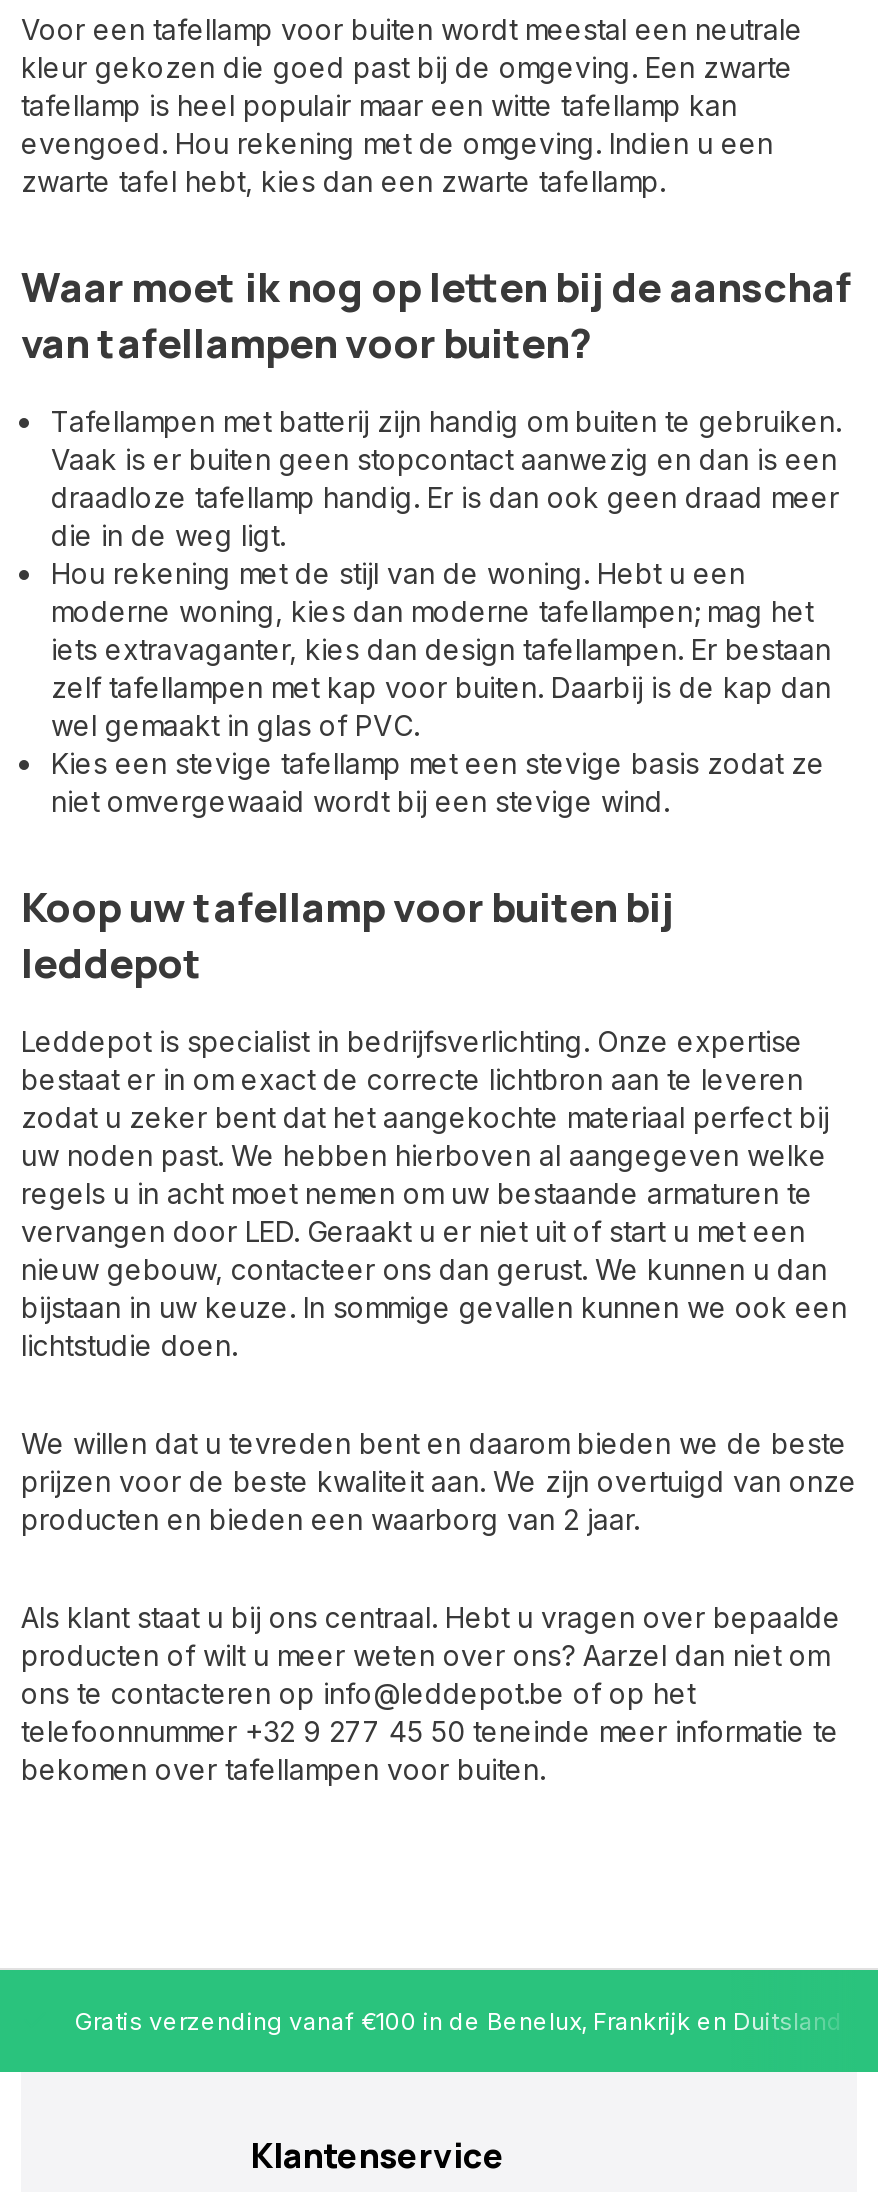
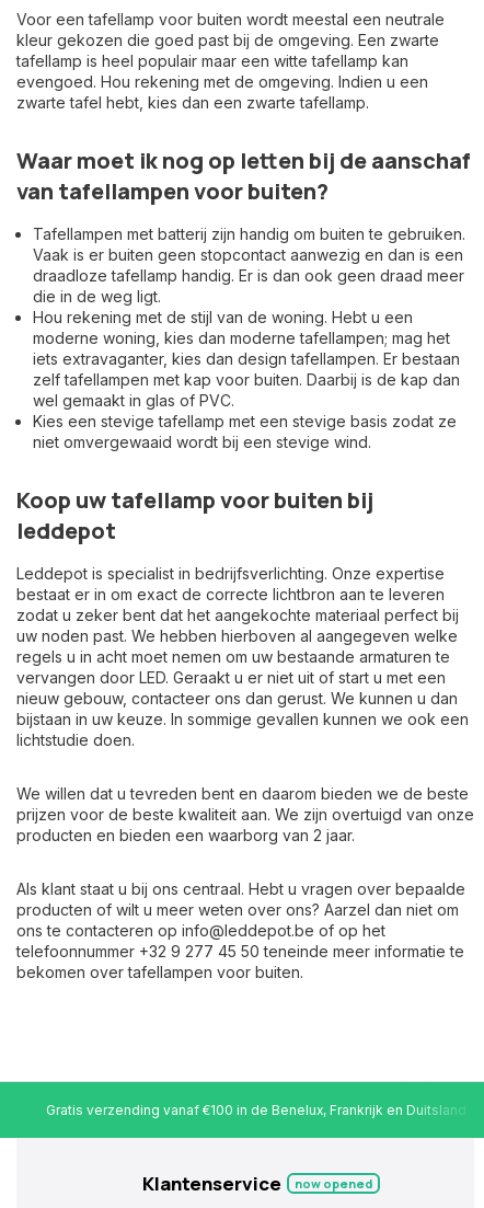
+ now opened
